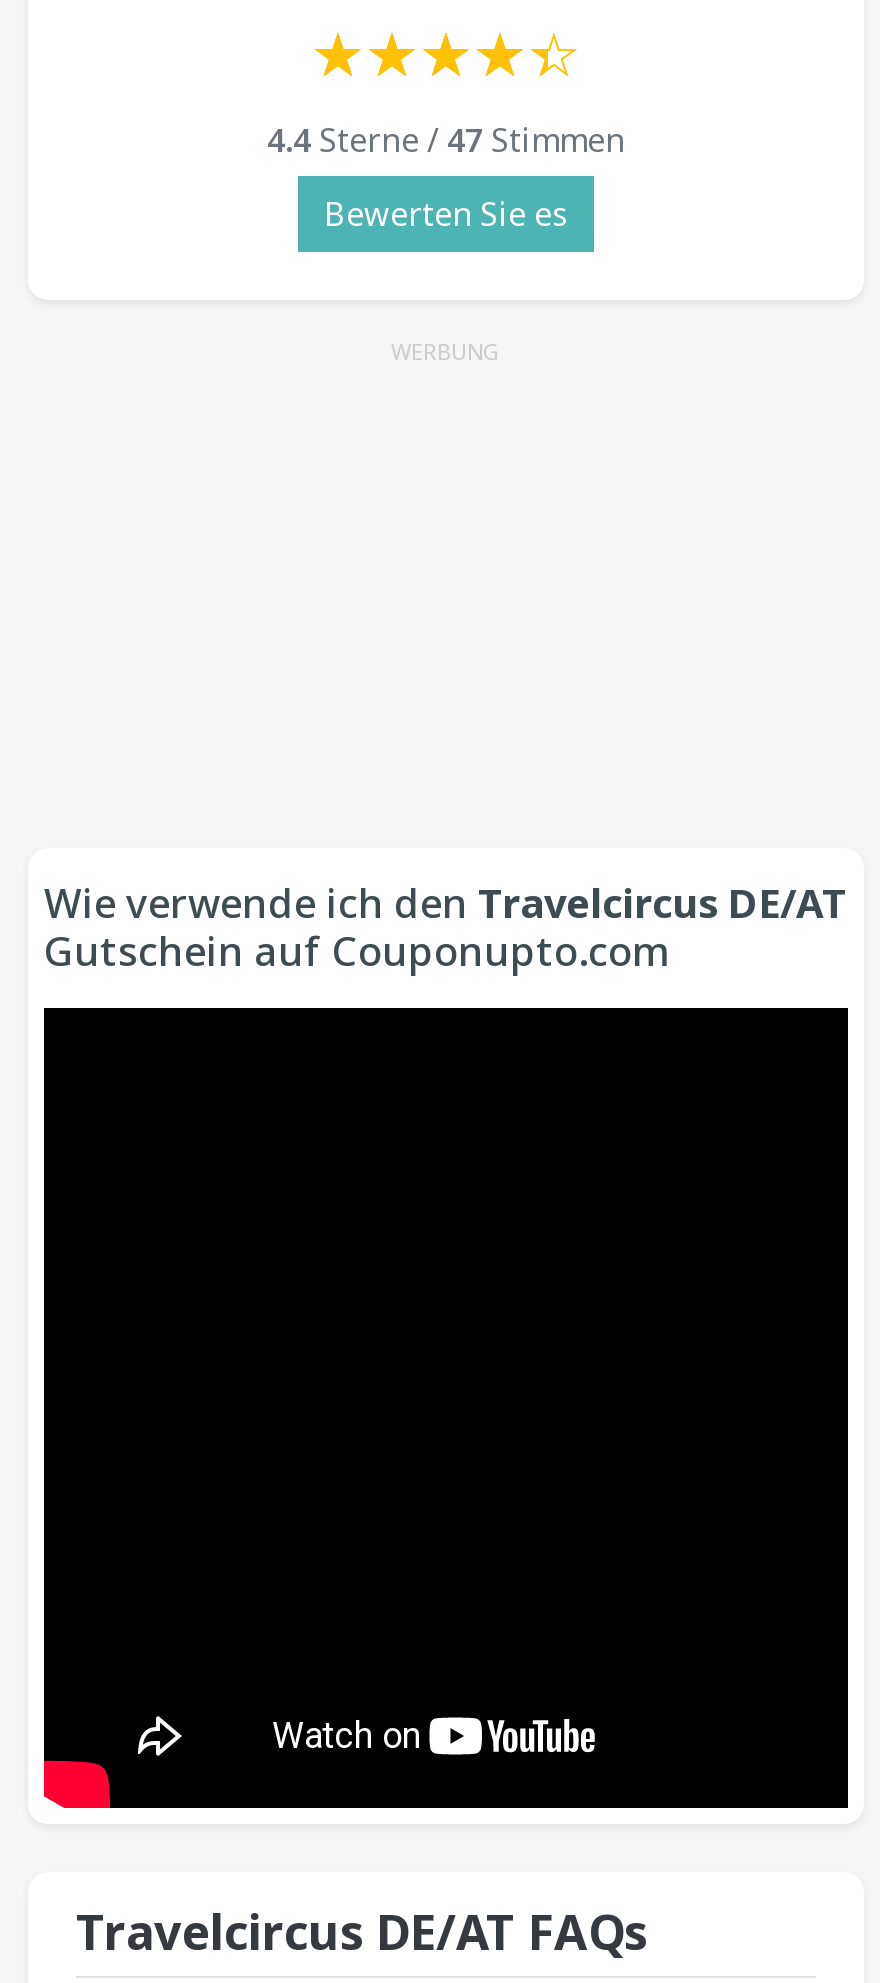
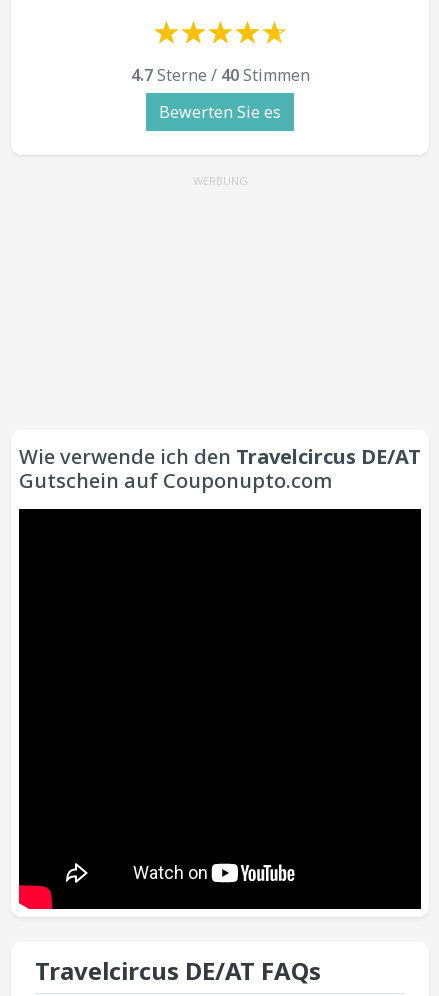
- 4.4 Sterne / 47 Stimmen
+ 4.7 Sterne / 40 Stimmen
